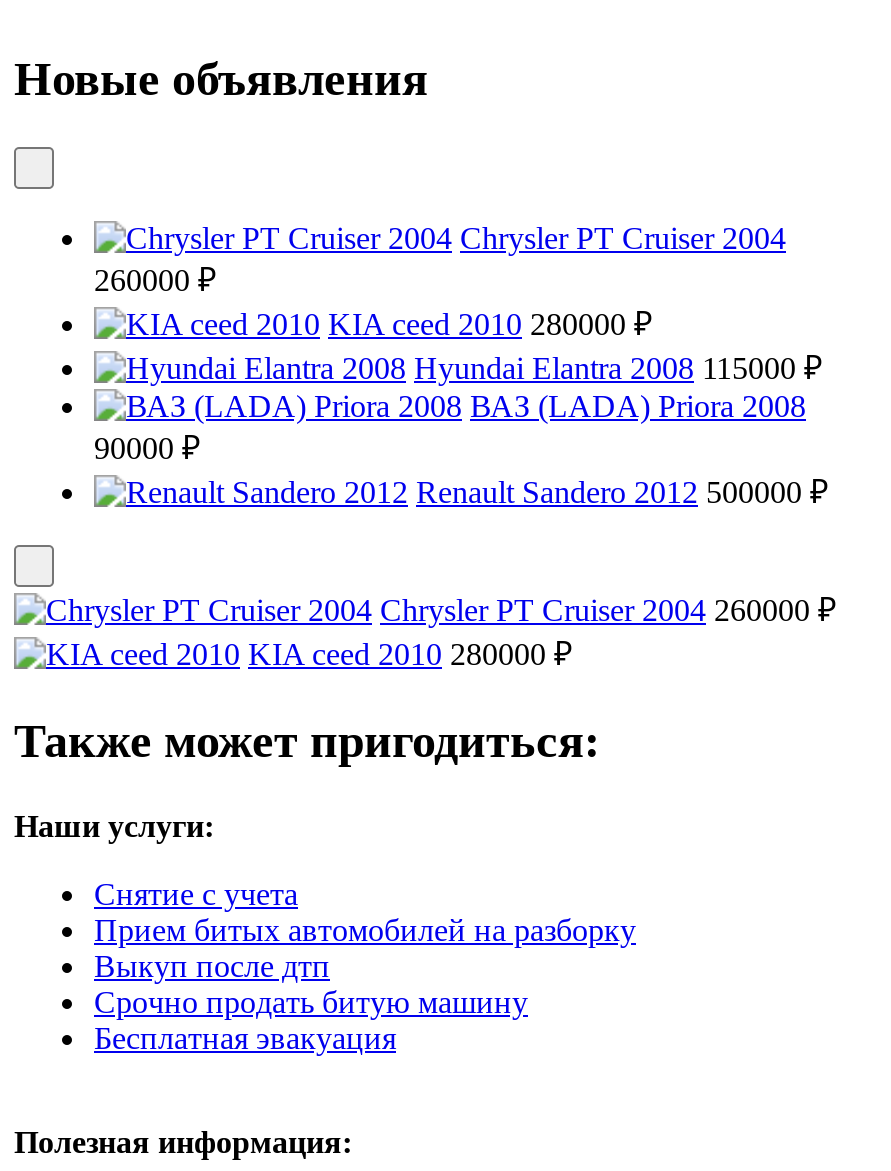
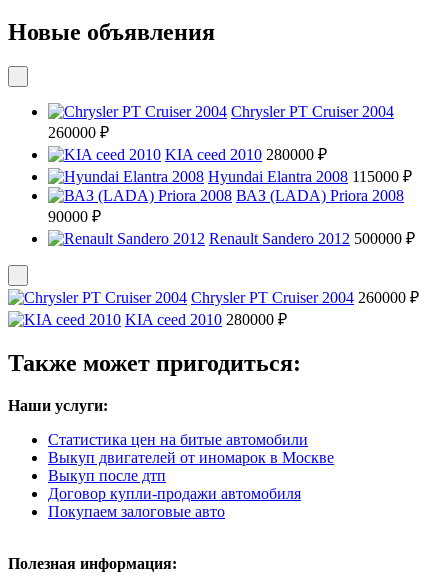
- Снятие с учета
- Прием битых автомобилей на разборку
+ Статистика цен на битые автомобили
+ Выкуп двигателей от иномарок в Москве

- Срочно продать битую машину
- Бесплатная эвакуация
+ Договор купли-продажи автомобиля
+ Покупаем залоговые авто
